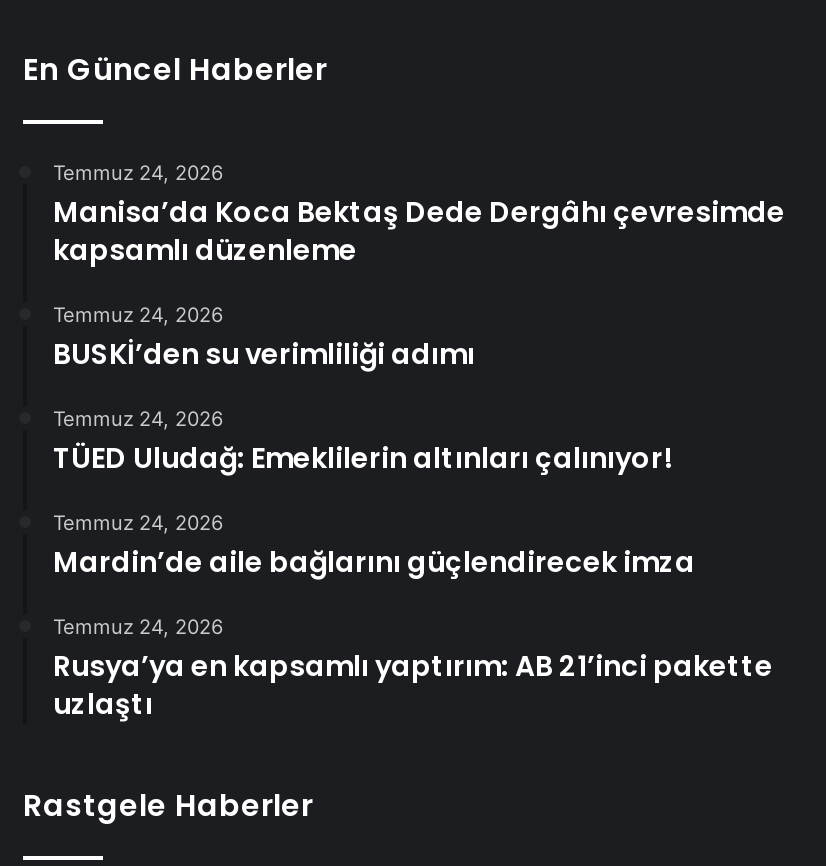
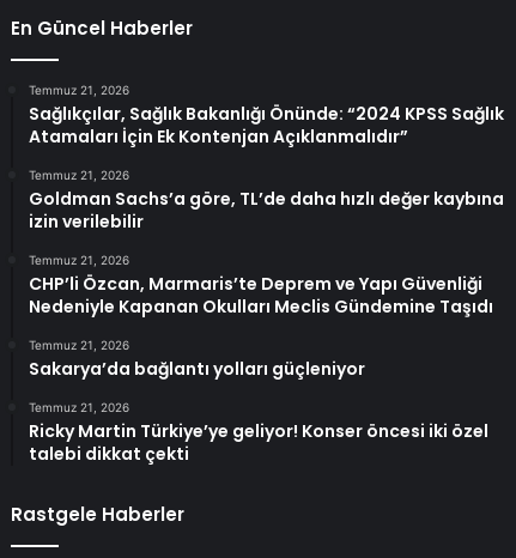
- Temmuz 24, 2026
- Manisa’da Koca Bektaş Dede Dergâhı çevresimde
- kapsamlı düzenleme
+ Temmuz 21, 2026
+ Sağlıkçılar, Sağlık Bakanlığı Önünde: “2024 KPSS Sağlık
+ Atamaları İçin Ek Kontenjan Açıklanmalıdır”

- Temmuz 24, 2026
- BUSKİ’den su verimliliği adımı
+ Temmuz 21, 2026
+ Goldman Sachs’a göre, TL’de daha hızlı değer kaybına
+ izin verilebilir

- Temmuz 24, 2026
- TÜED Uludağ: Emeklilerin altınları çalınıyor!
+ Temmuz 21, 2026
+ CHP’li Özcan, Marmaris’te Deprem ve Yapı Güvenliği
+ Nedeniyle Kapanan Okulları Meclis Gündemine Taşıdı

- Temmuz 24, 2026
- Mardin’de aile bağlarını güçlendirecek imza
+ Temmuz 21, 2026
+ Sakarya’da bağlantı yolları güçleniyor

- Temmuz 24, 2026
- Rusya’ya en kapsamlı yaptırım: AB 21’inci pakette
- uzlaştı
+ Temmuz 21, 2026
+ Ricky Martin Türkiye’ye geliyor! Konser öncesi iki özel
+ talebi dikkat çekti
